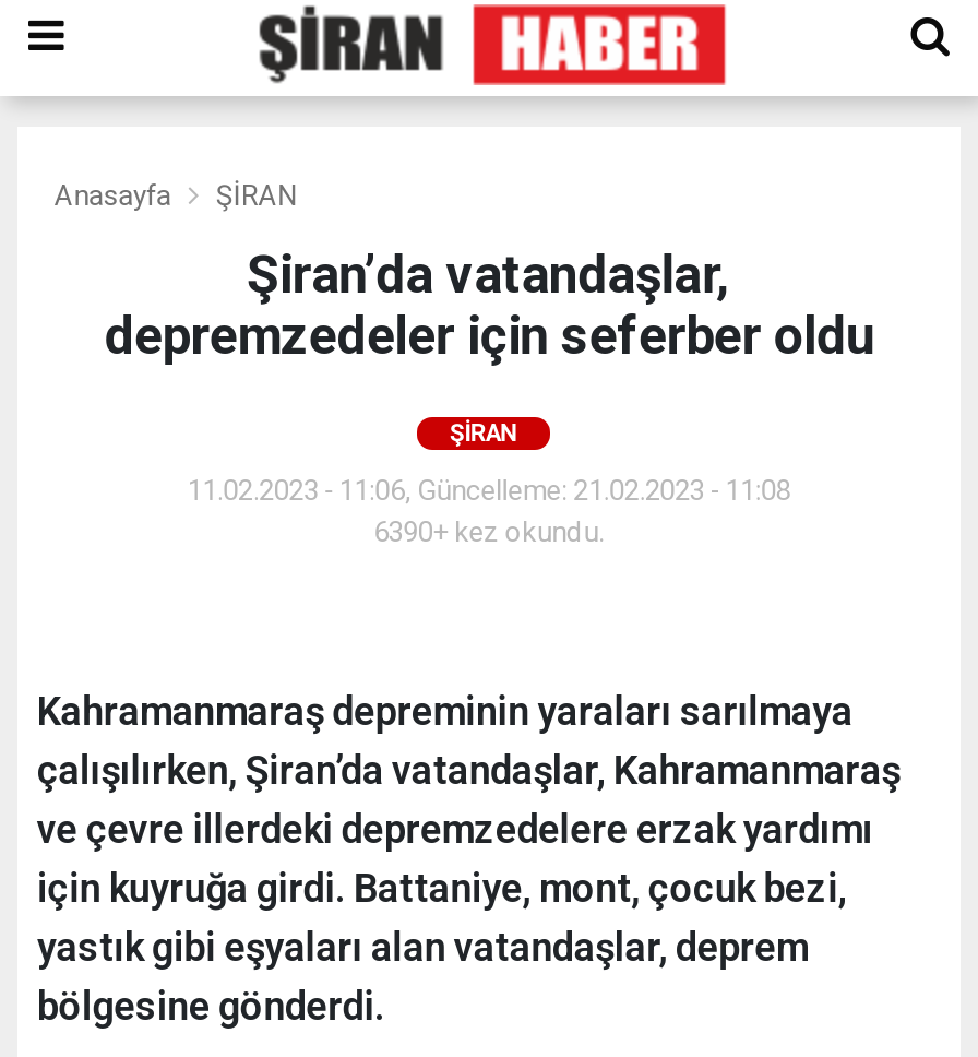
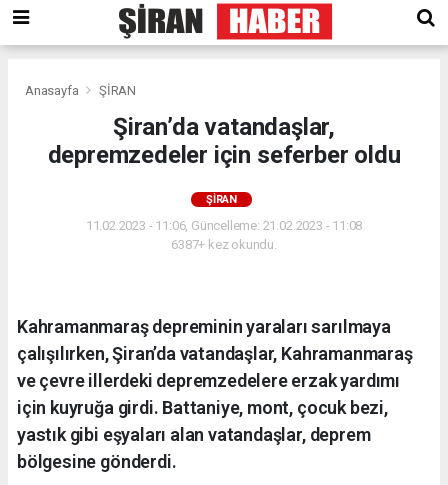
- 6390+ kez okundu.
+ 6387+ kez okundu.
